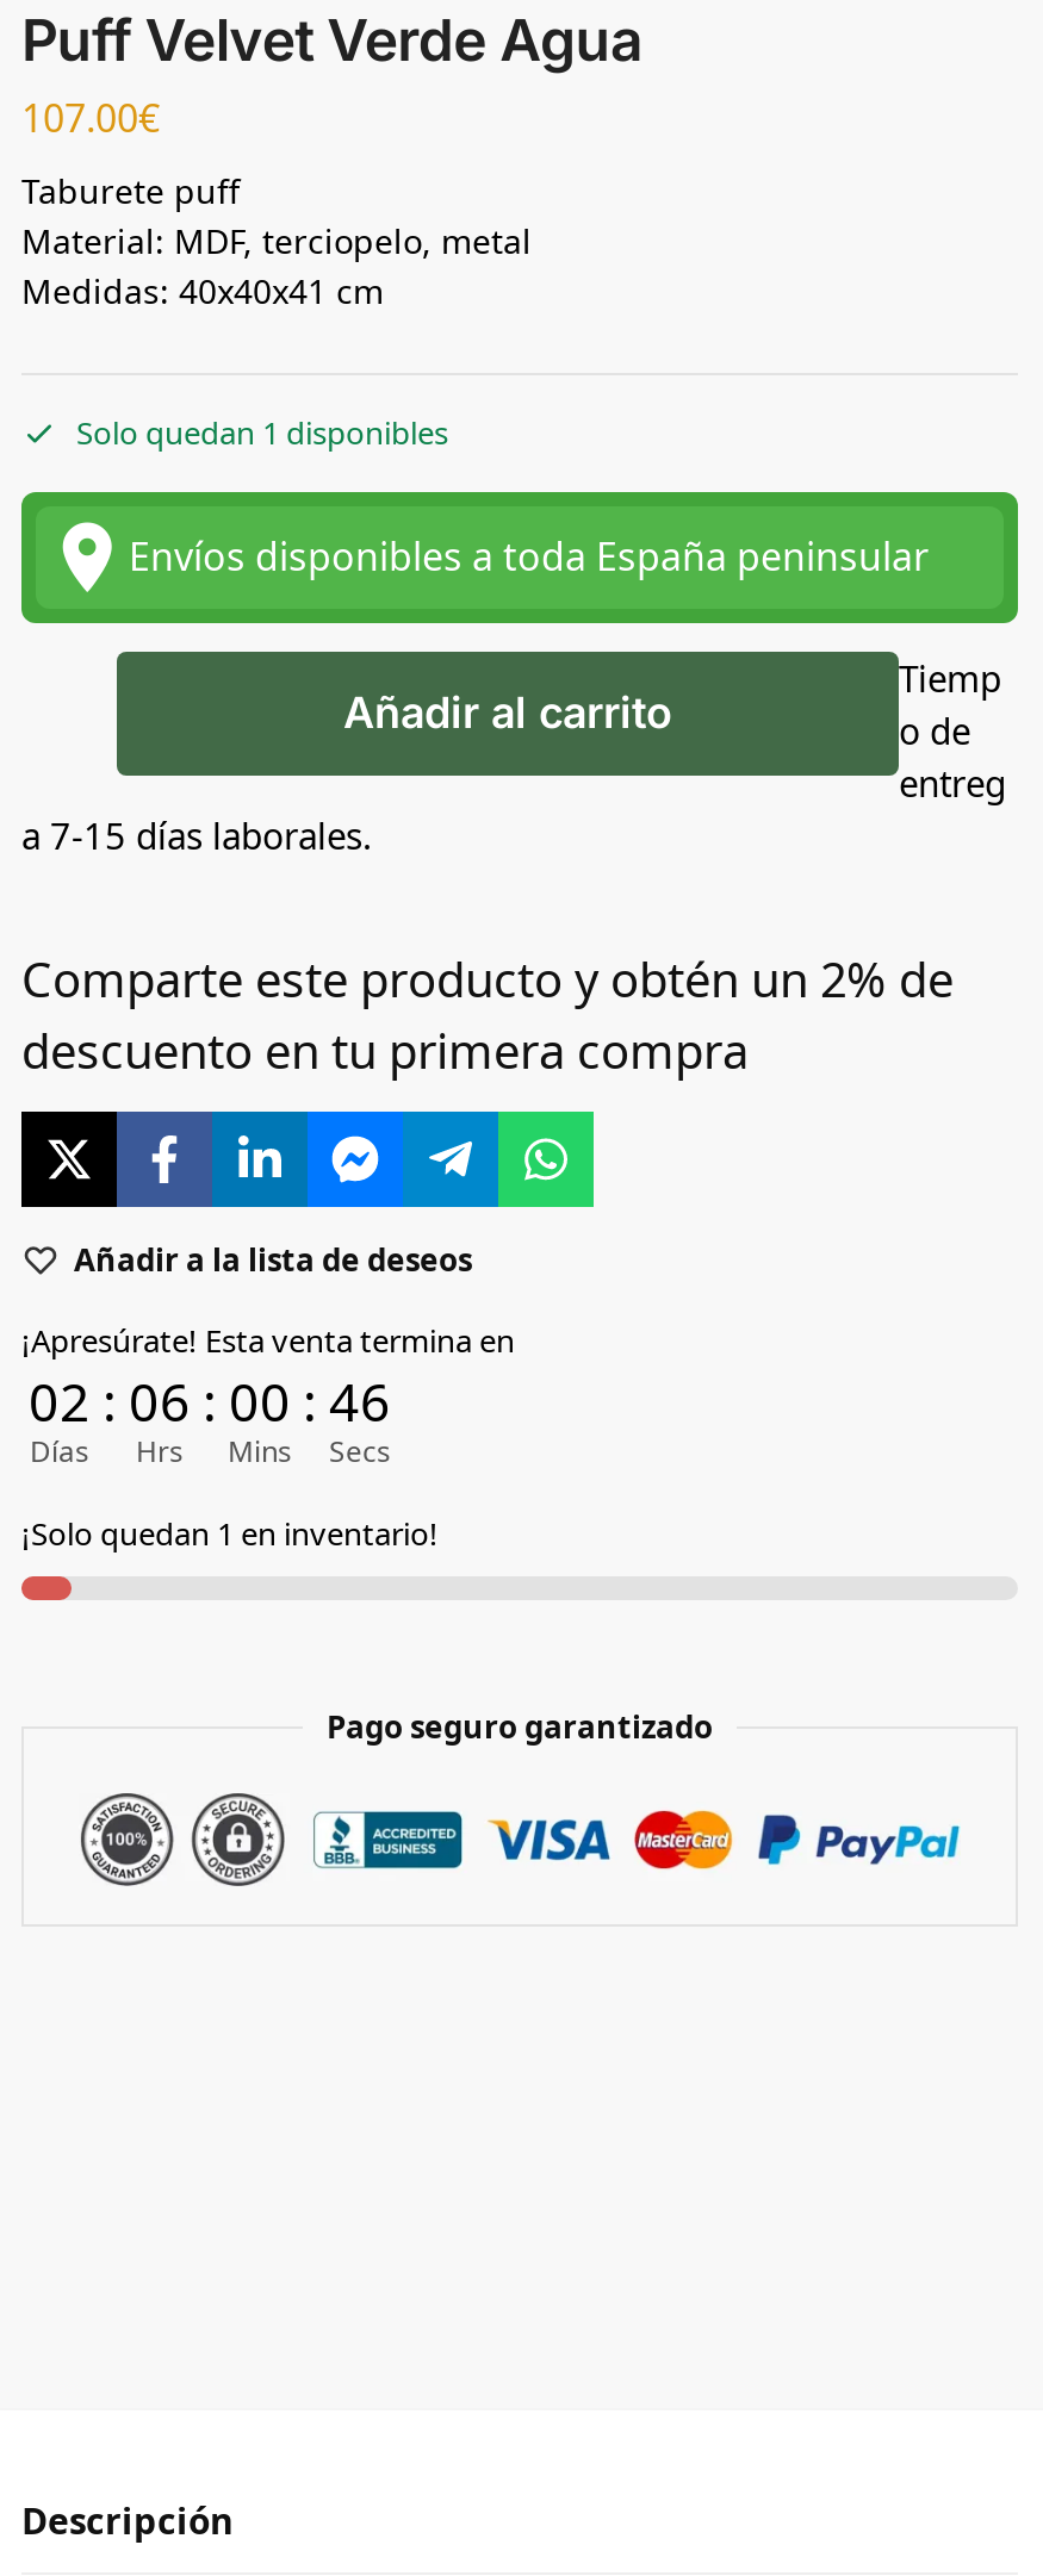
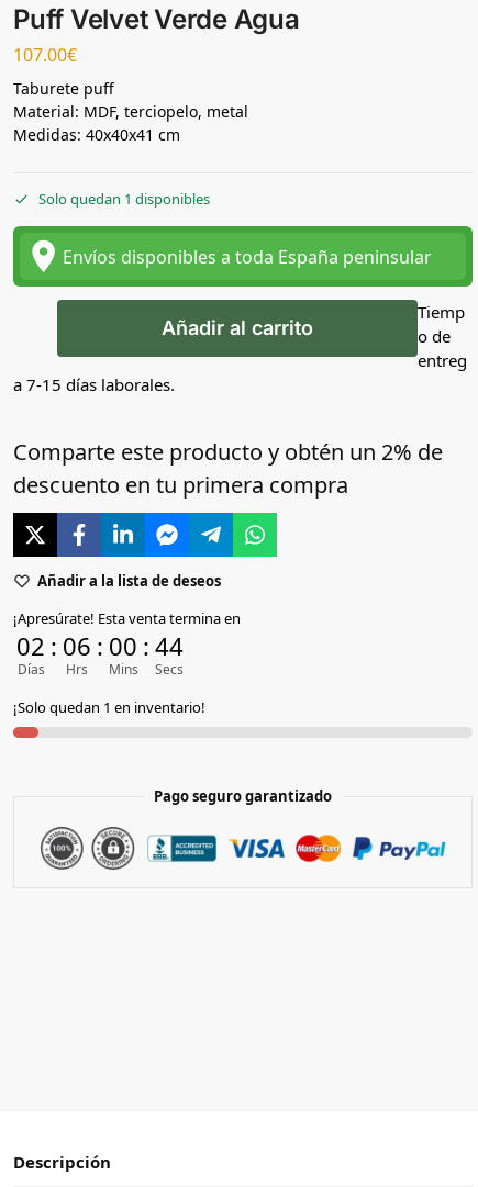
- 02 : 06 : 00 : 46
+ 02 : 06 : 00 : 44
